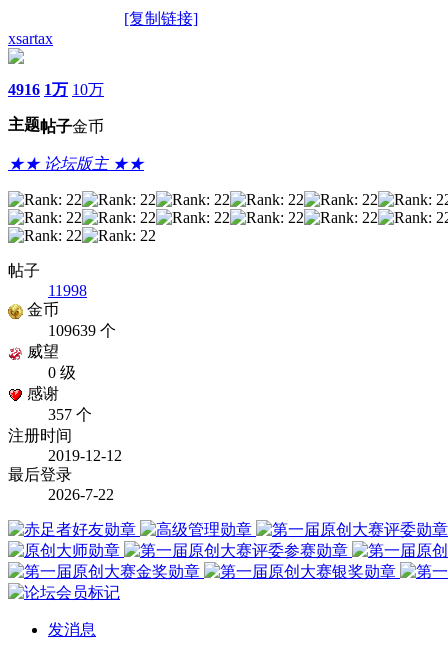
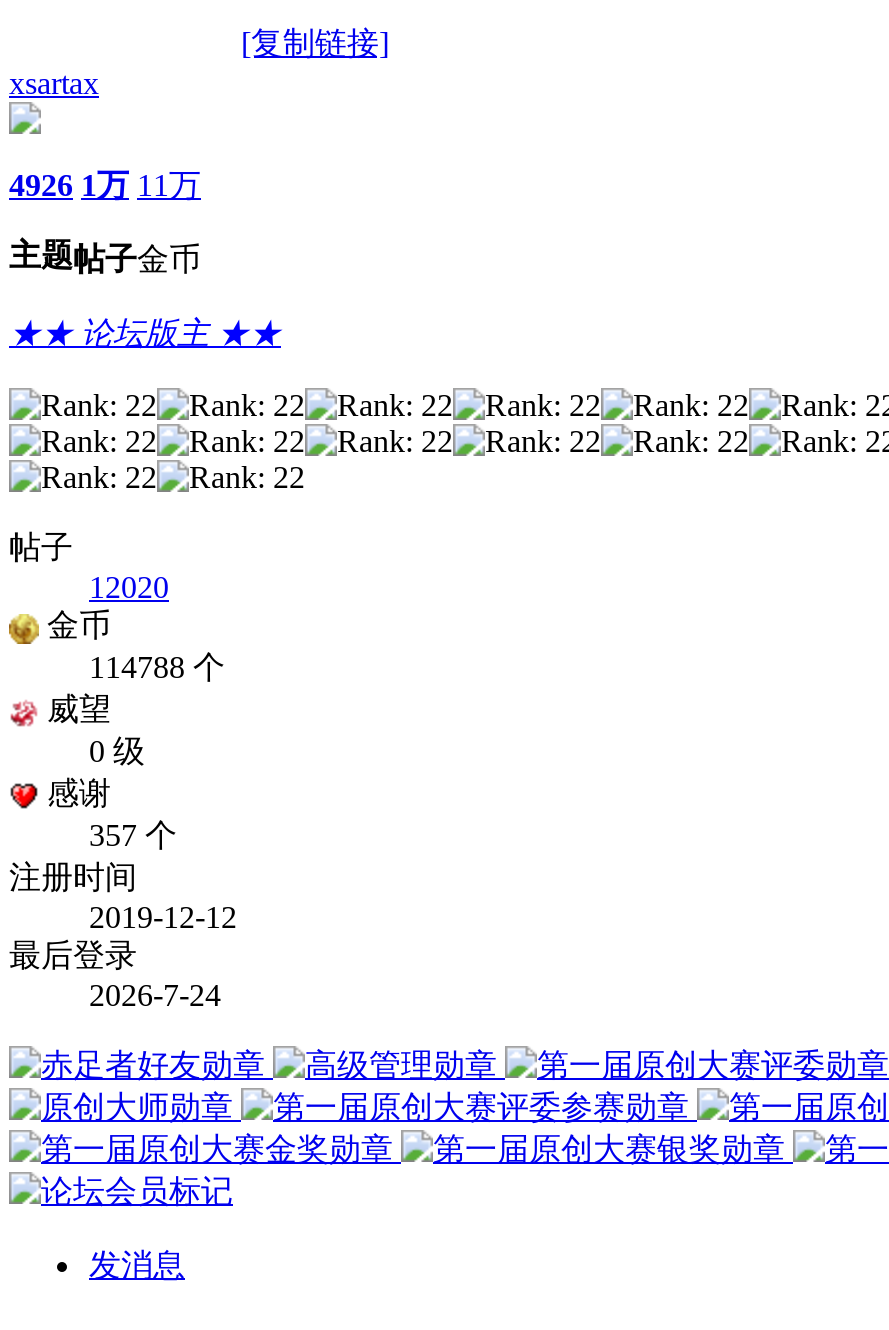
- 4916
+ 4926

- 10万
+ 11万

- 11998
+ 12020

- 109639 个
+ 114788 个

- 2026-7-22
+ 2026-7-24
